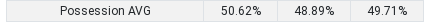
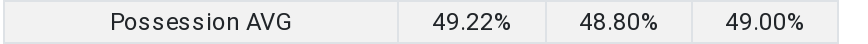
- 50.62%
+ 49.22%

- 48.89%
+ 48.80%

- 49.71%
+ 49.00%
